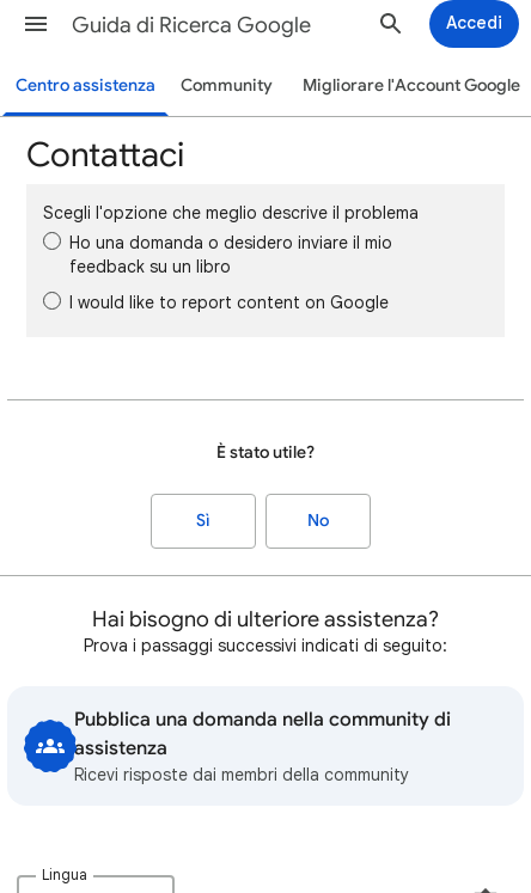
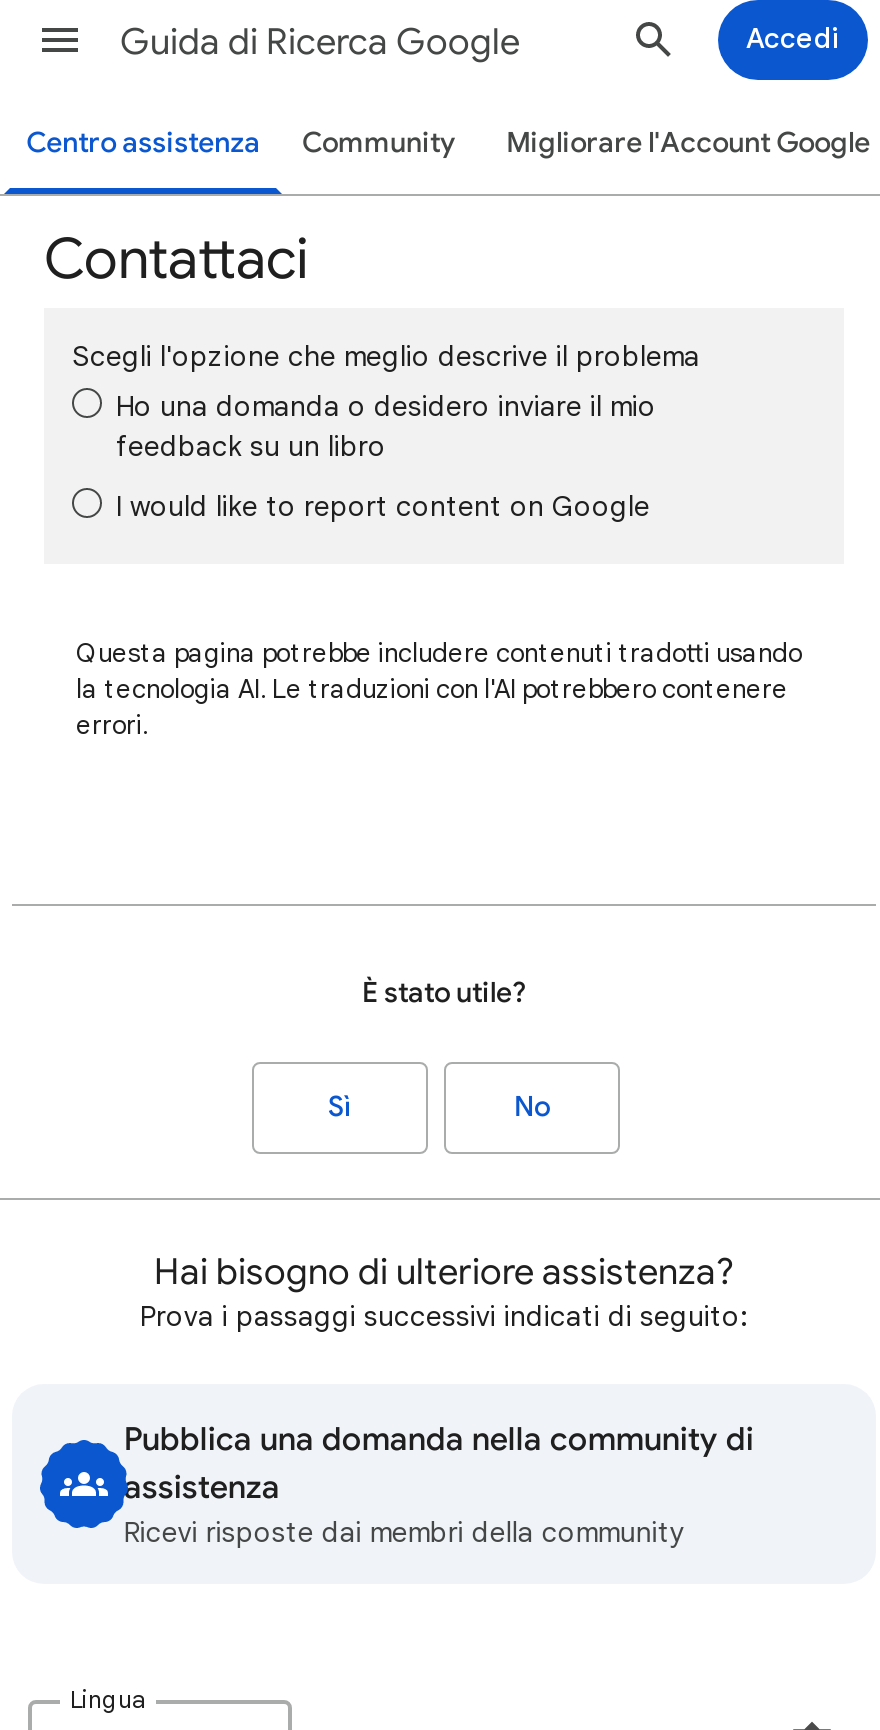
+ Questa pagina potrebbe includere contenuti tradotti usando
+ la tecnologia AI. Le traduzioni con l'AI potrebbero contenere
+ errori.
